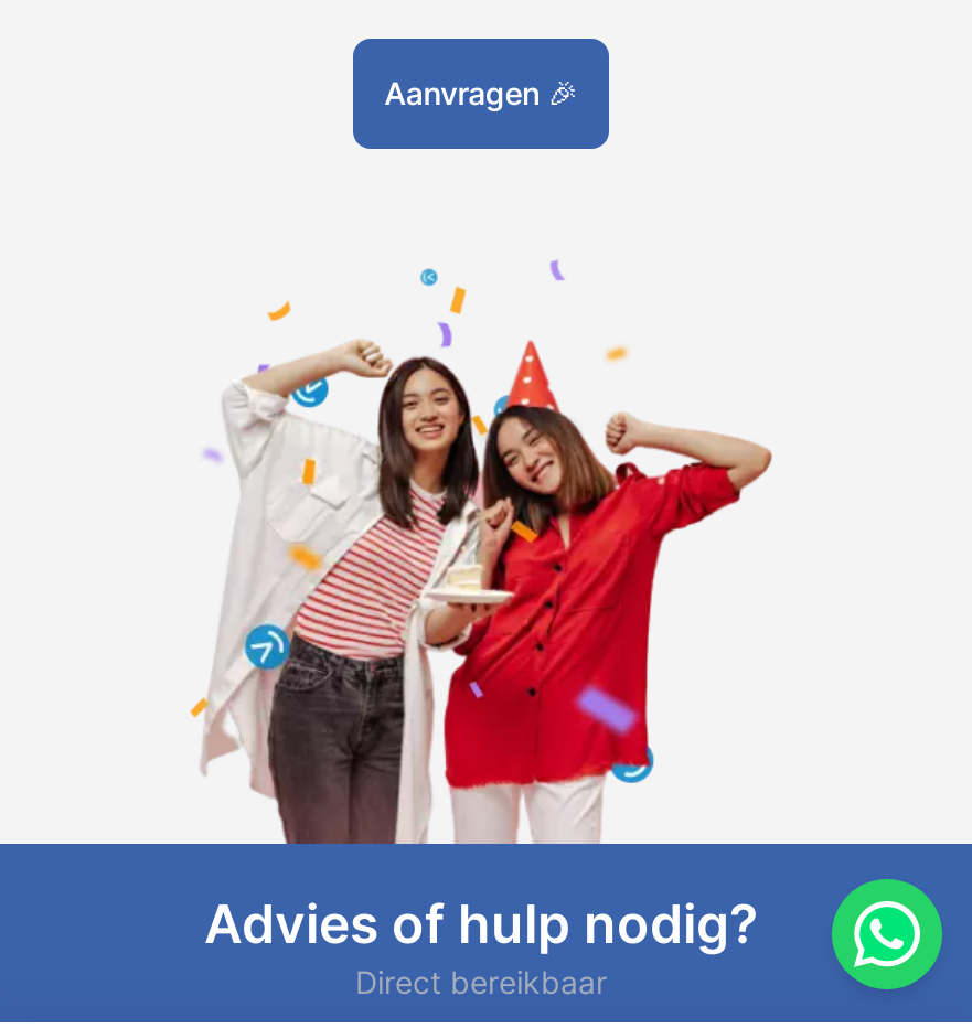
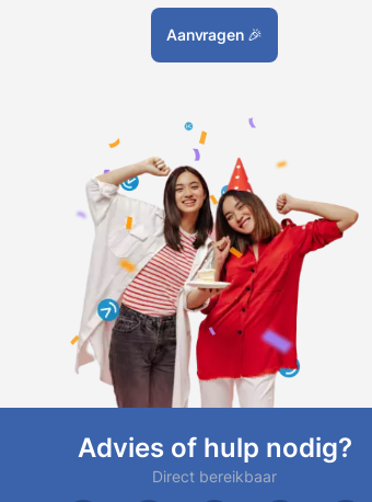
- [image]
